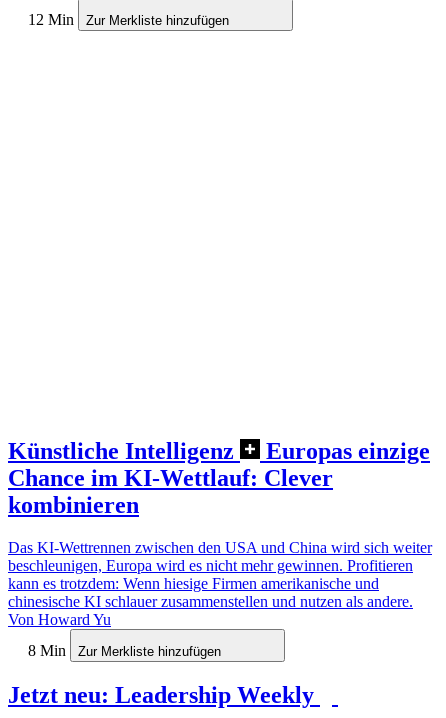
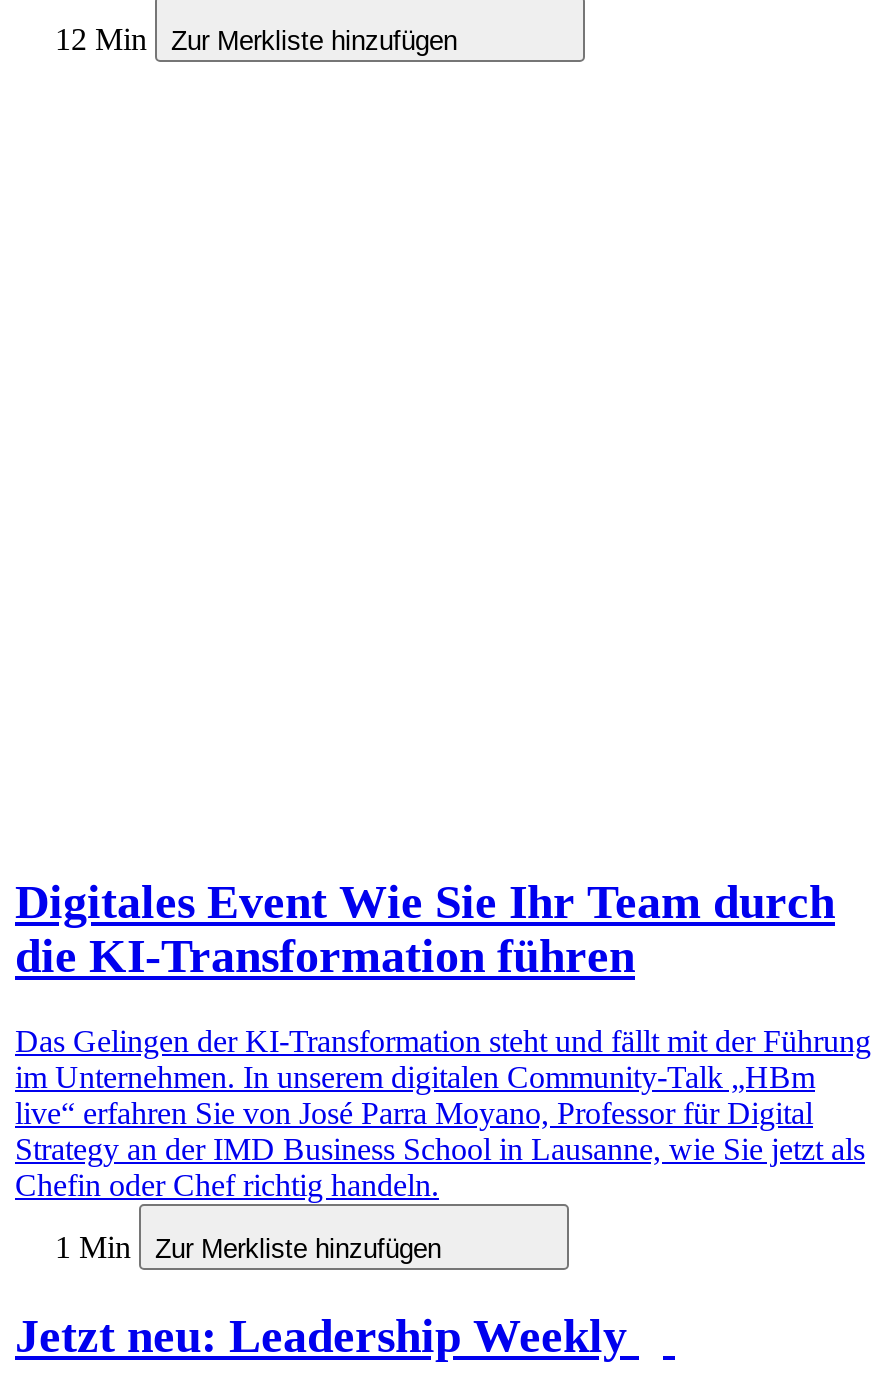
- Künstliche Intelligenz
- Europas einzige
- Chance im KI-Wettlauf: Clever
- kombinieren
+ Digitales Event Wie Sie Ihr Team durch
+ die KI-Transformation führen

- Das KI-Wettrennen zwischen den USA und China wird sich weiter
- beschleunigen, Europa wird es nicht mehr gewinnen. Profitieren
- kann es trotzdem: Wenn hiesige Firmen amerikanische und
- chinesische KI schlauer zusammenstellen und nutzen als andere.
- Von Howard Yu
+ Das Gelingen der KI-Transformation steht und fällt mit der Führung
+ im Unternehmen. In unserem digitalen Community-Talk „HBm
+ live“ erfahren Sie von José Parra Moyano, Professor für Digital
+ Strategy an der IMD Business School in Lausanne, wie Sie jetzt als
+ Chefin oder Chef richtig handeln.

- 8 Min Zur Merkliste hinzufügen
+ 1 Min Zur Merkliste hinzufügen
